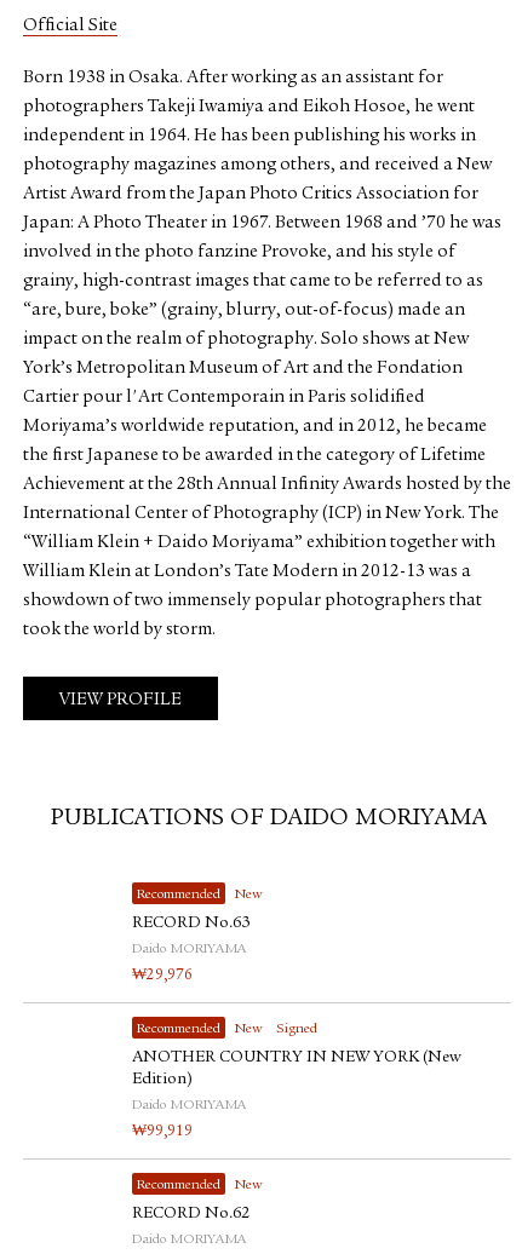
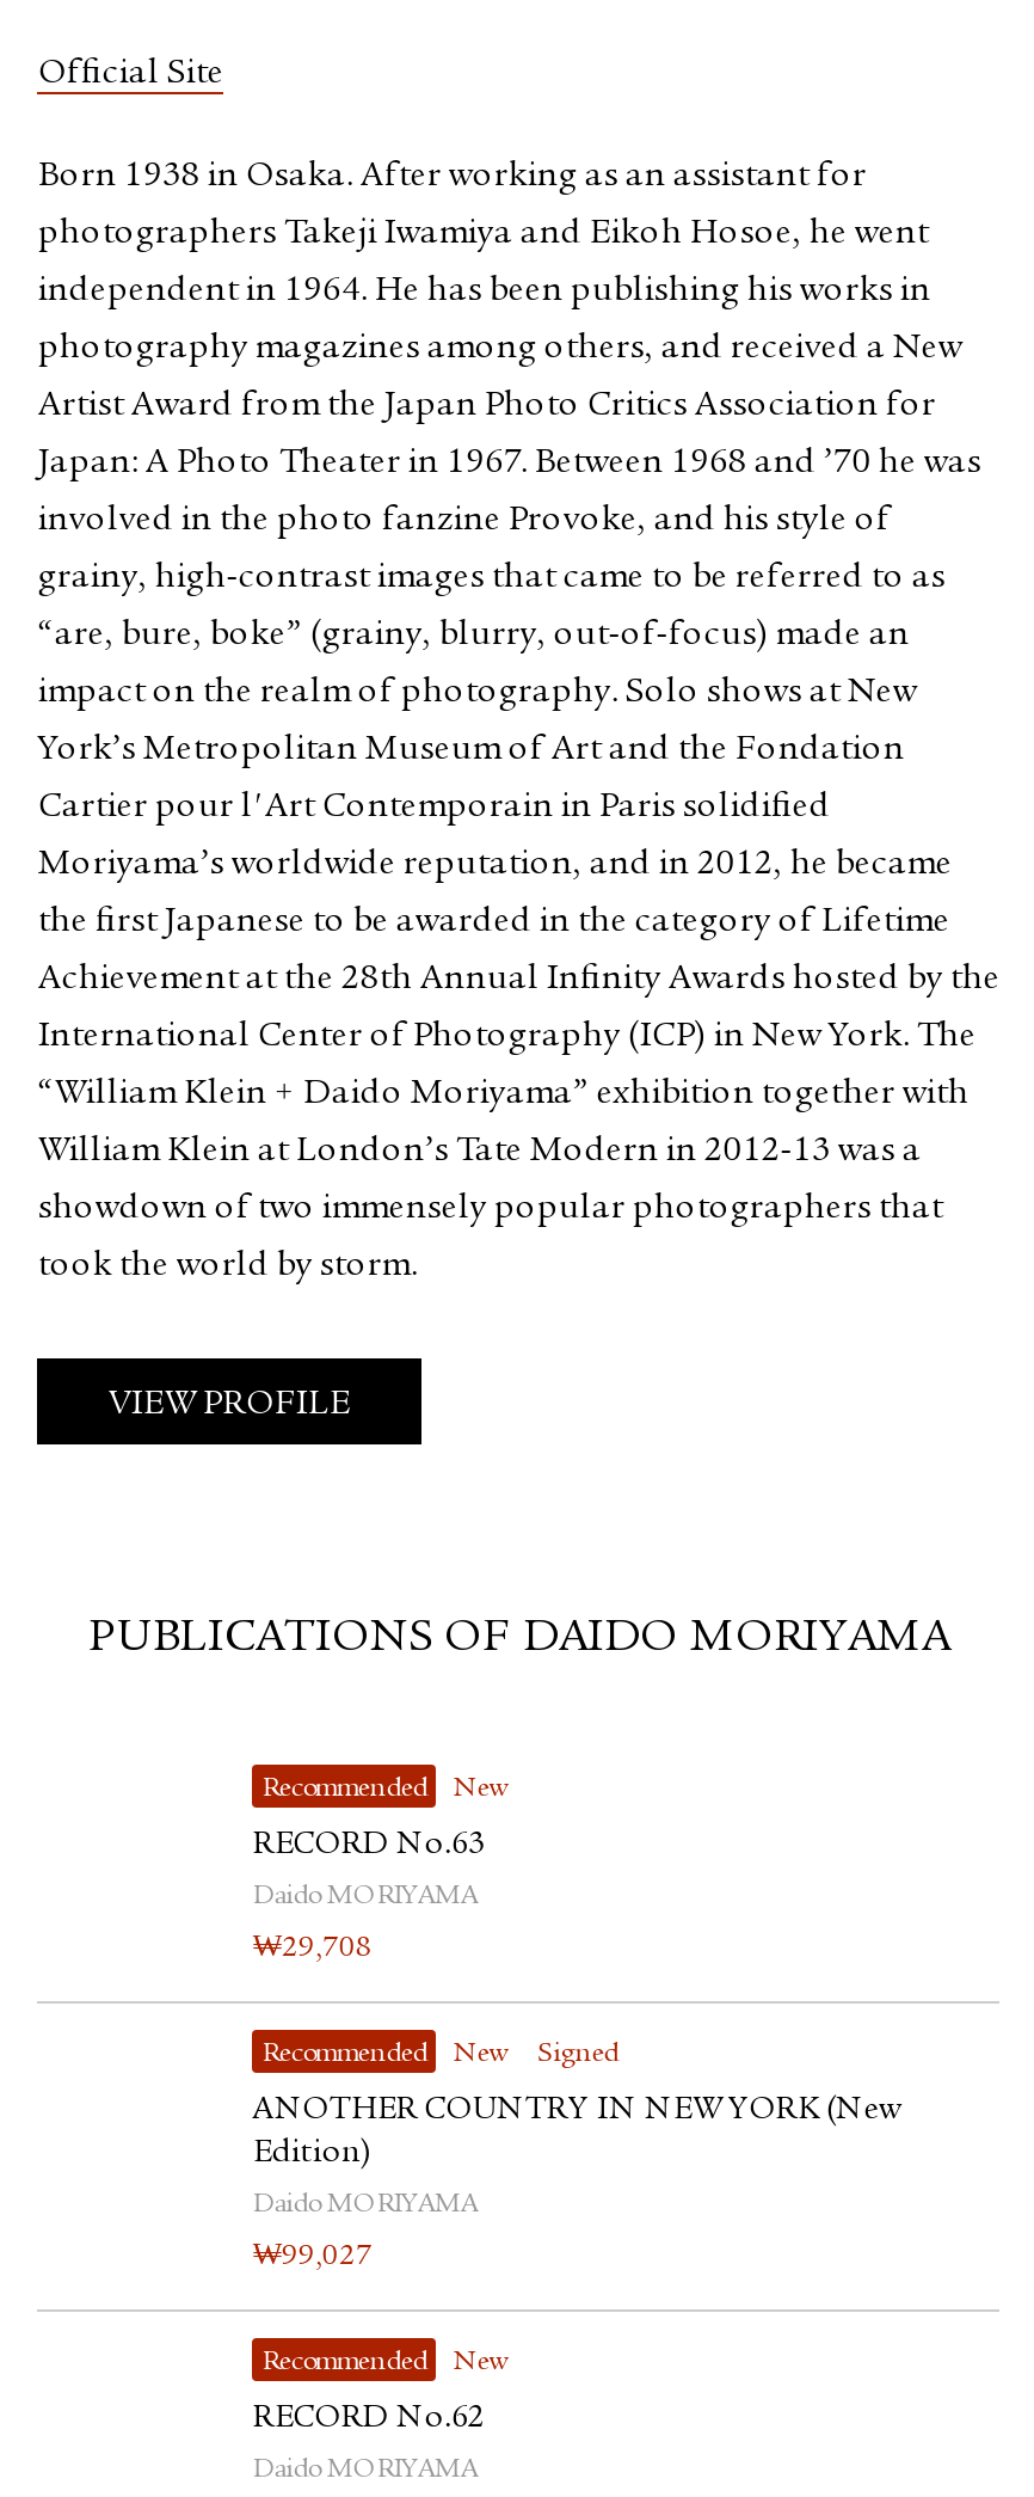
- ₩29,976
+ ₩29,708

- ₩99,919
+ ₩99,027
